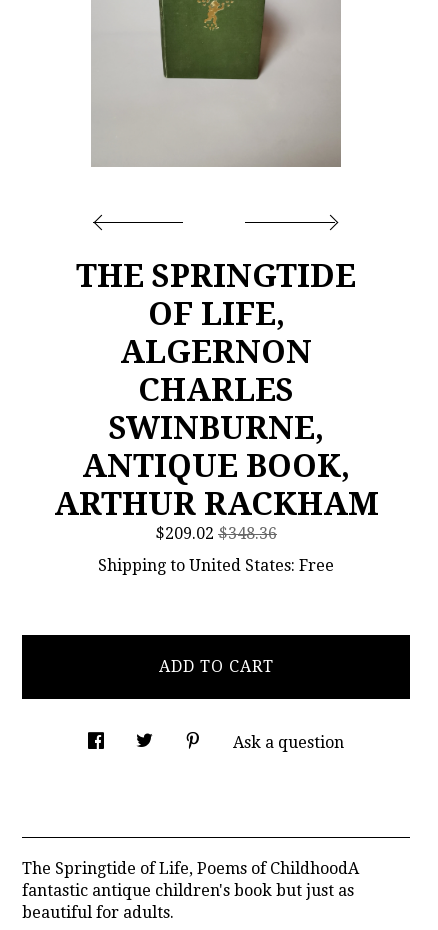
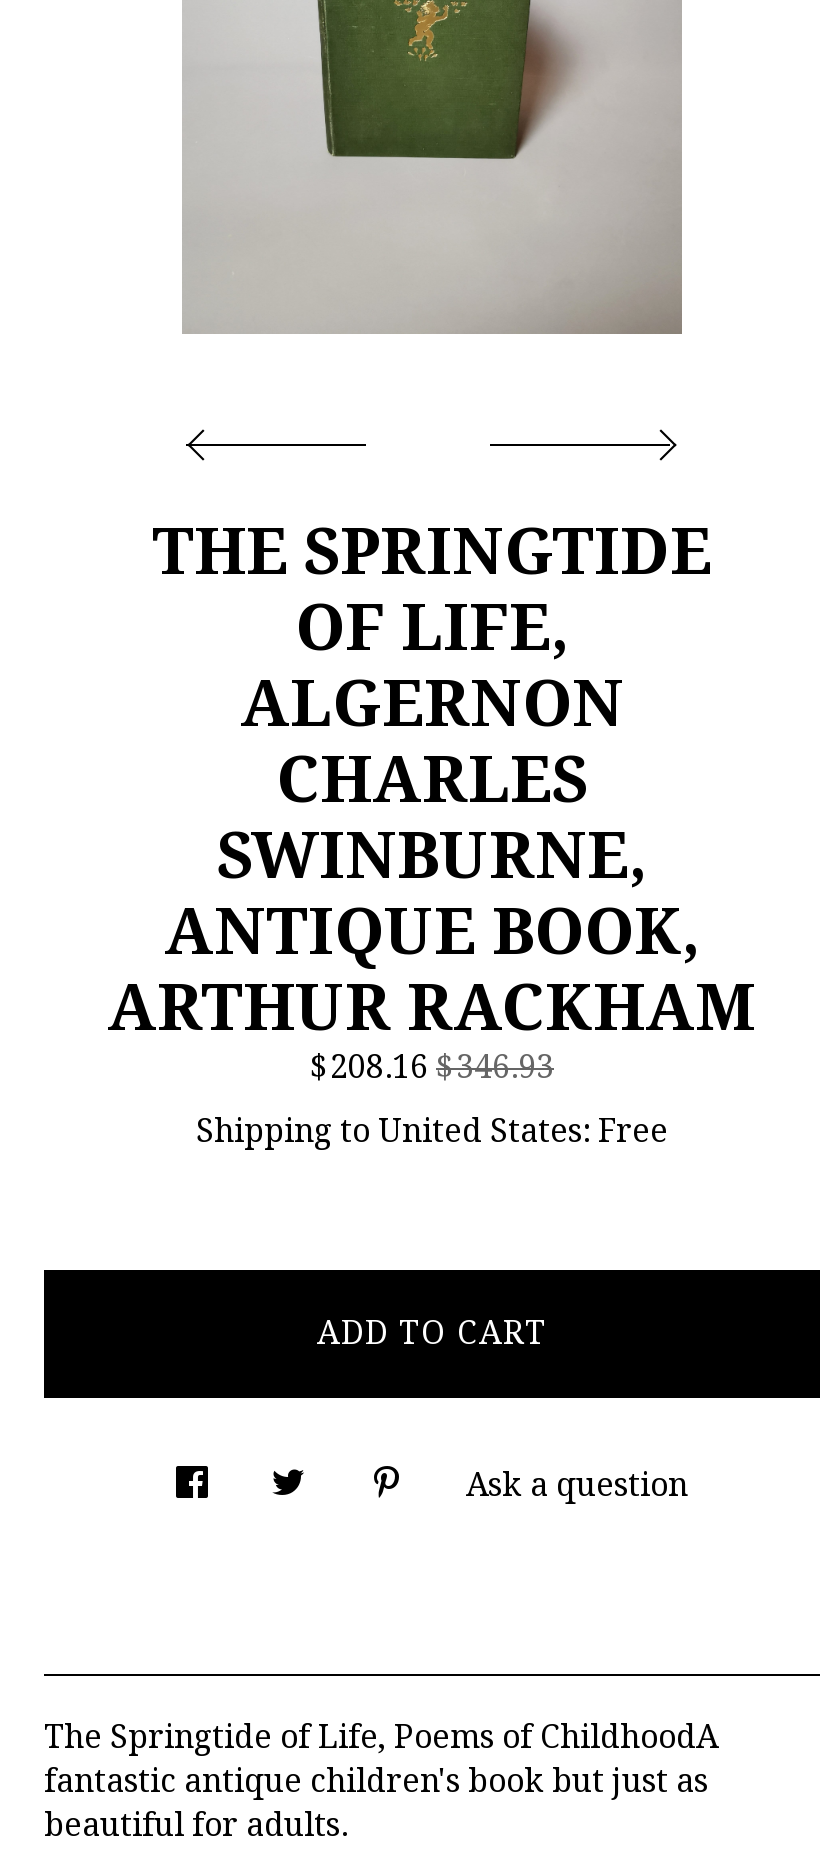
- $209.02 $348.36
+ $208.16 $346.93
